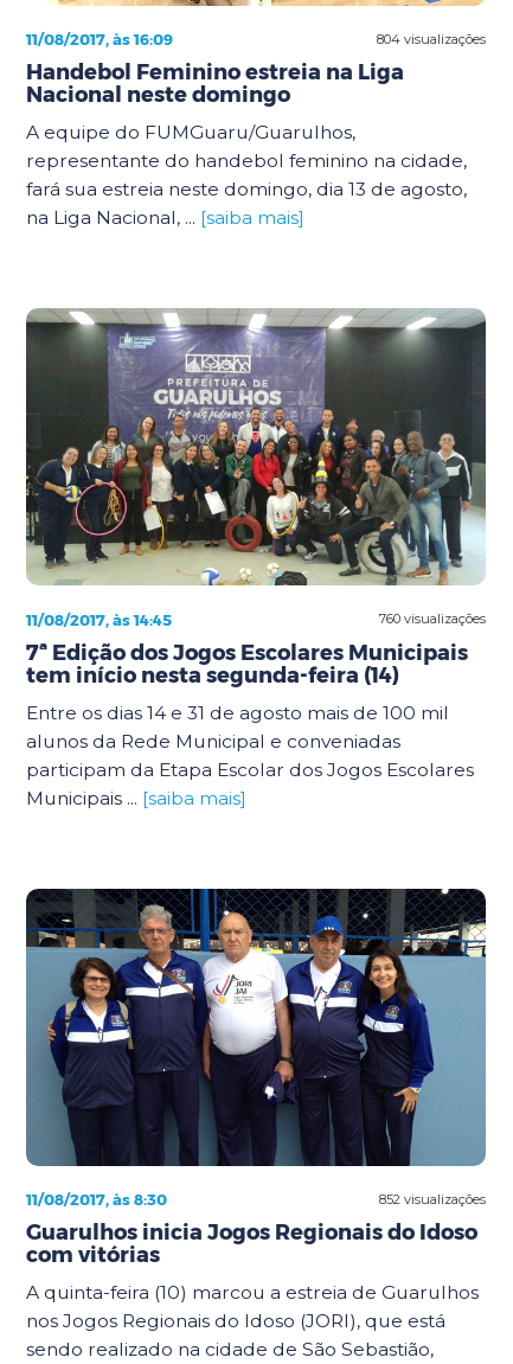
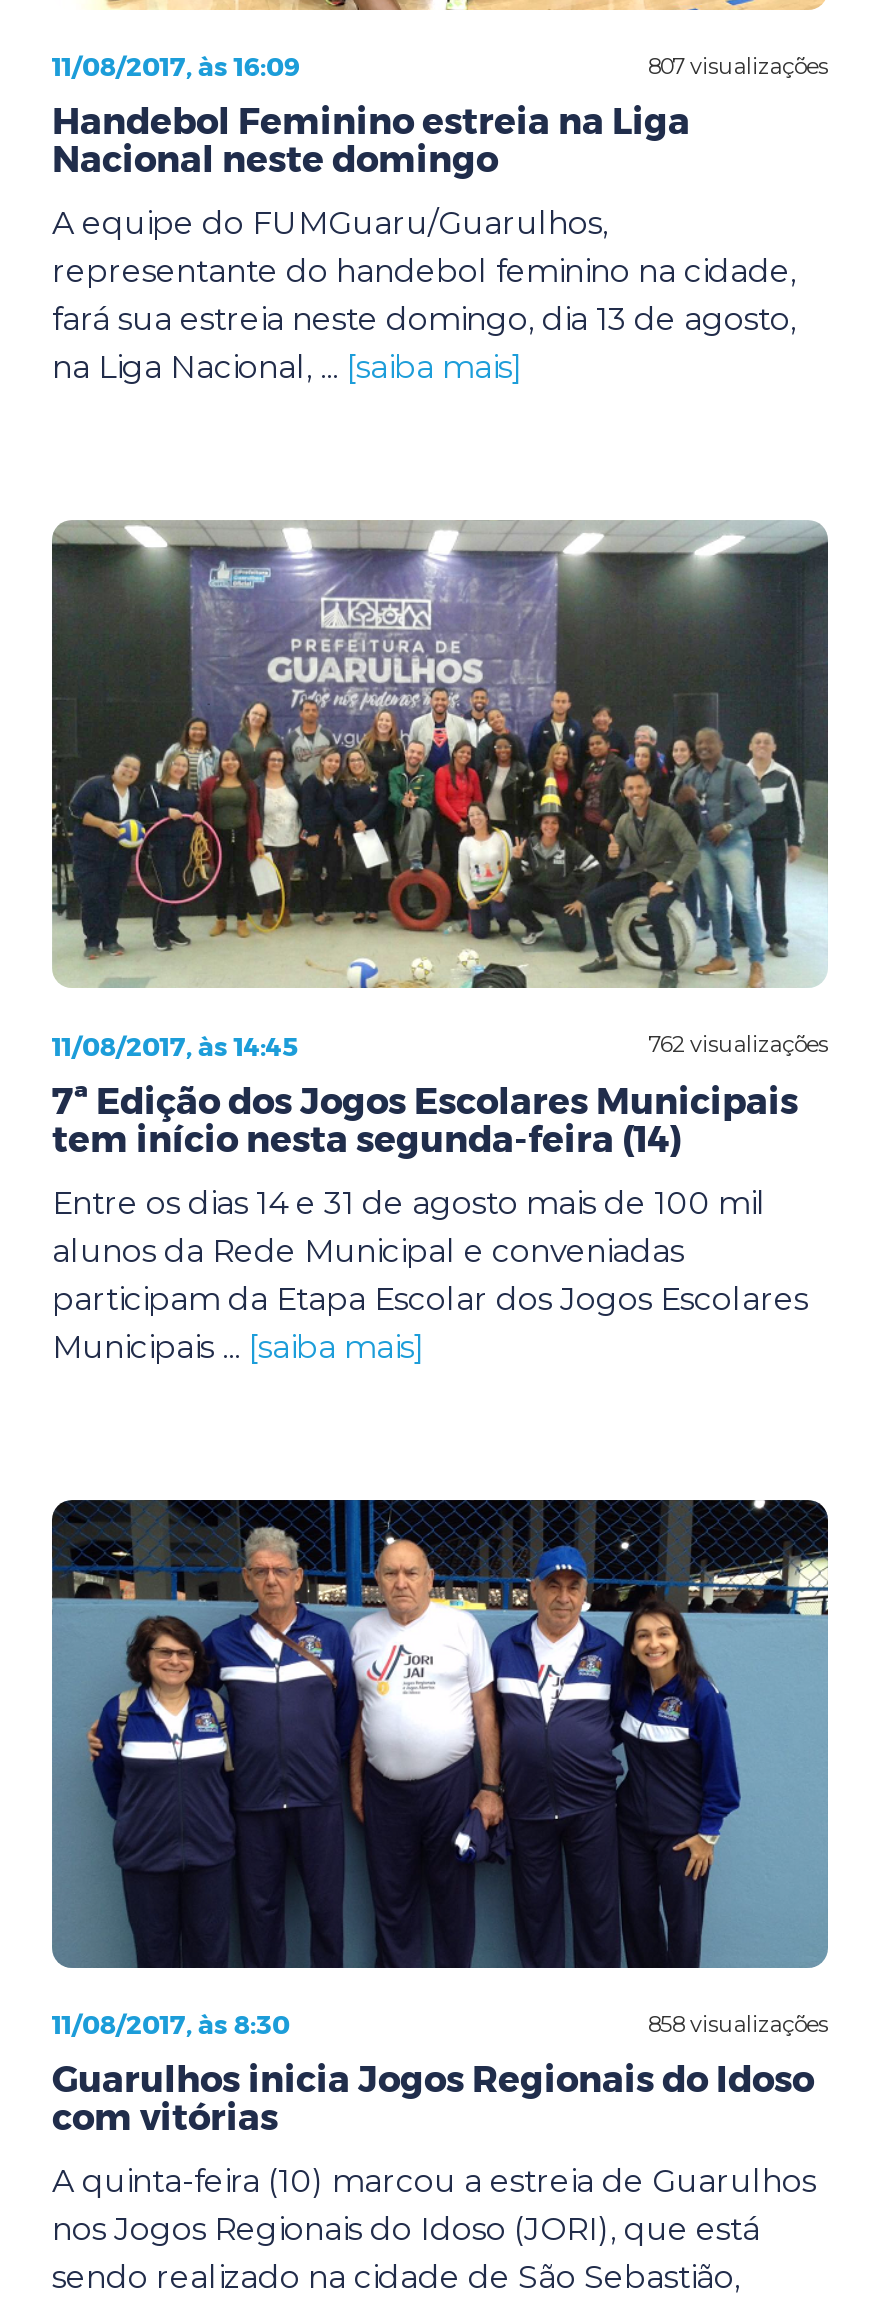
- 804 visualizações
+ 807 visualizações

- 760 visualizações
+ 762 visualizações

- 852 visualizações
+ 858 visualizações
